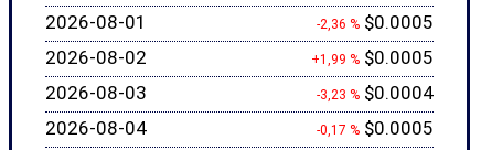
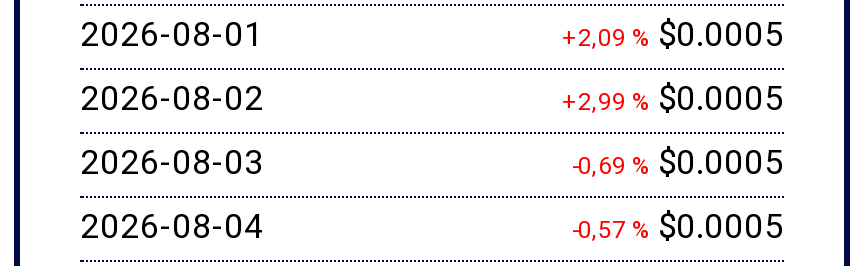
- -2,36 % $0.0005
+ +2,09 % $0.0005

- +1,99 % $0.0005
+ +2,99 % $0.0005

- -3,23 % $0.0004
+ -0,69 % $0.0005

- -0,17 % $0.0005
+ -0,57 % $0.0005
